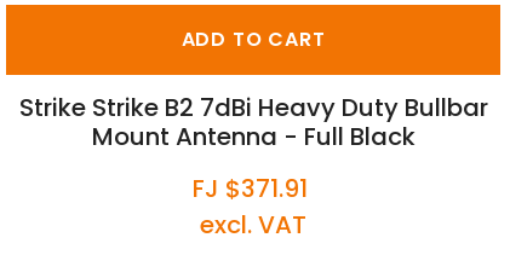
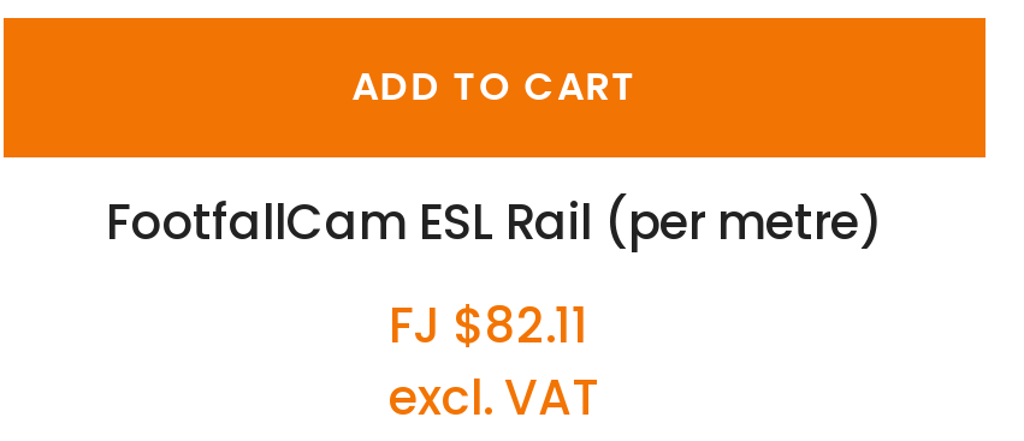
- Strike Strike B2 7dBi Heavy Duty Bullbar
- Mount Antenna - Full Black
+ FootfallCam ESL Rail (per metre)

- FJ $371.91
+ FJ $82.11
